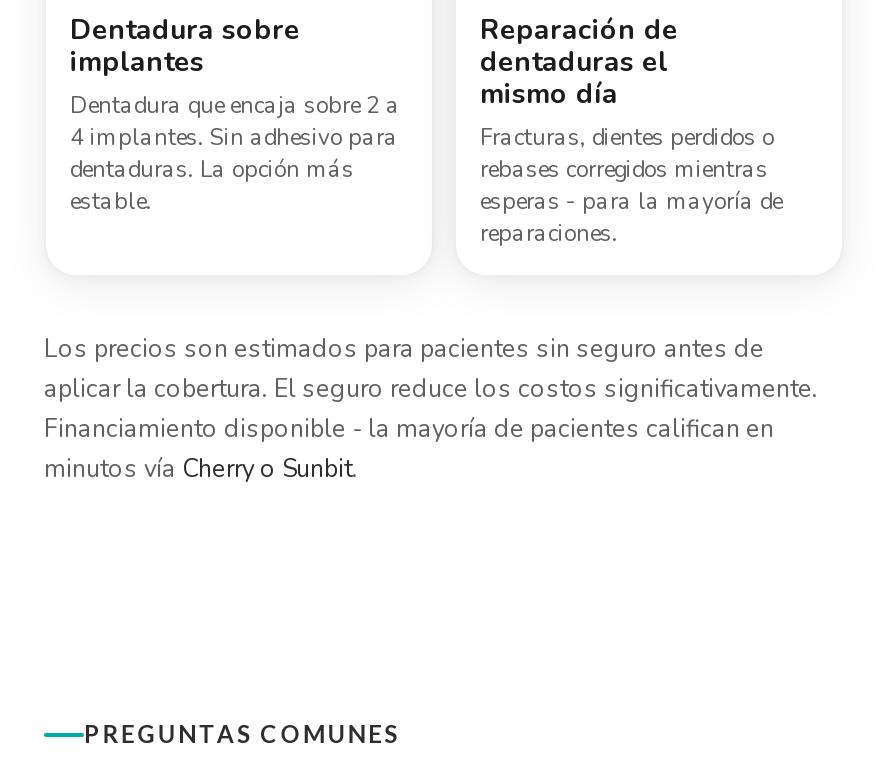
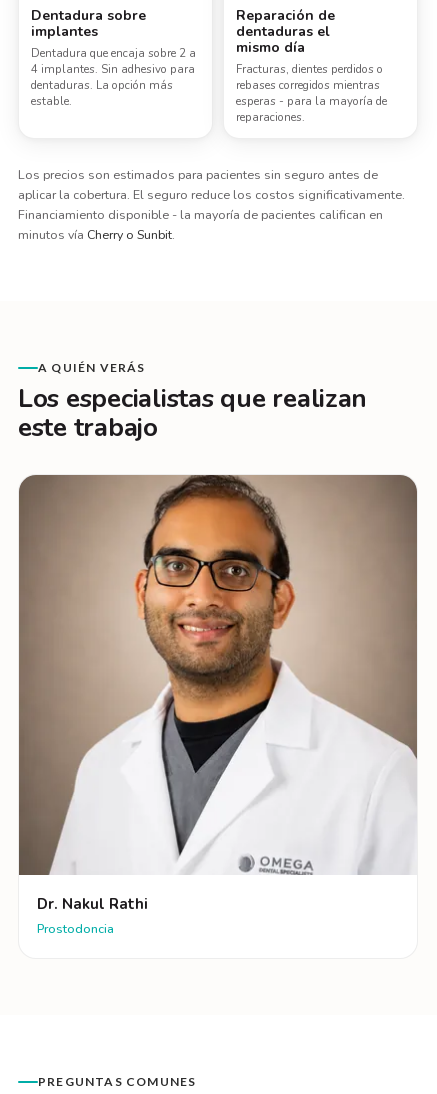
+ A QUIÉN VERÁS
+ Los especialistas que realizan
+ este trabajo

+ [image]
+ Dr. Nakul Rathi
+ Prostodoncia
